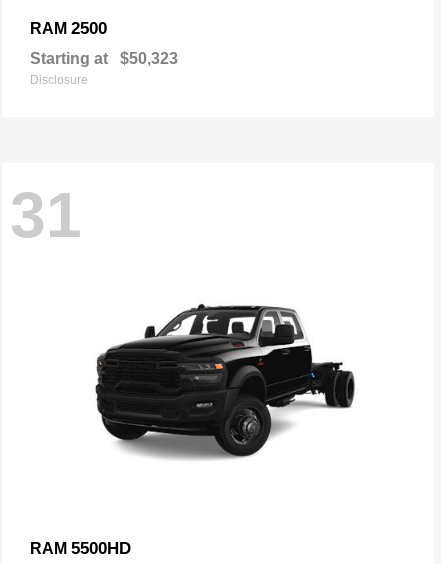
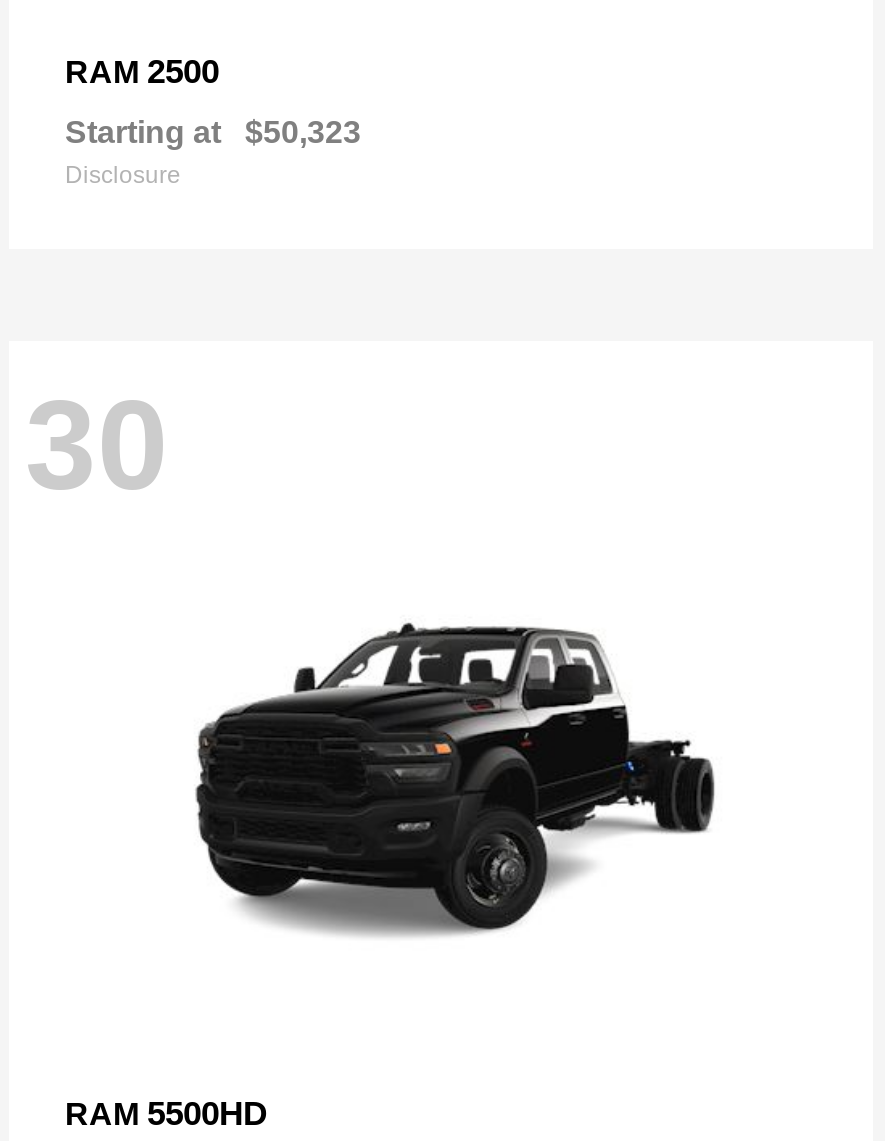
- 31
+ 30
